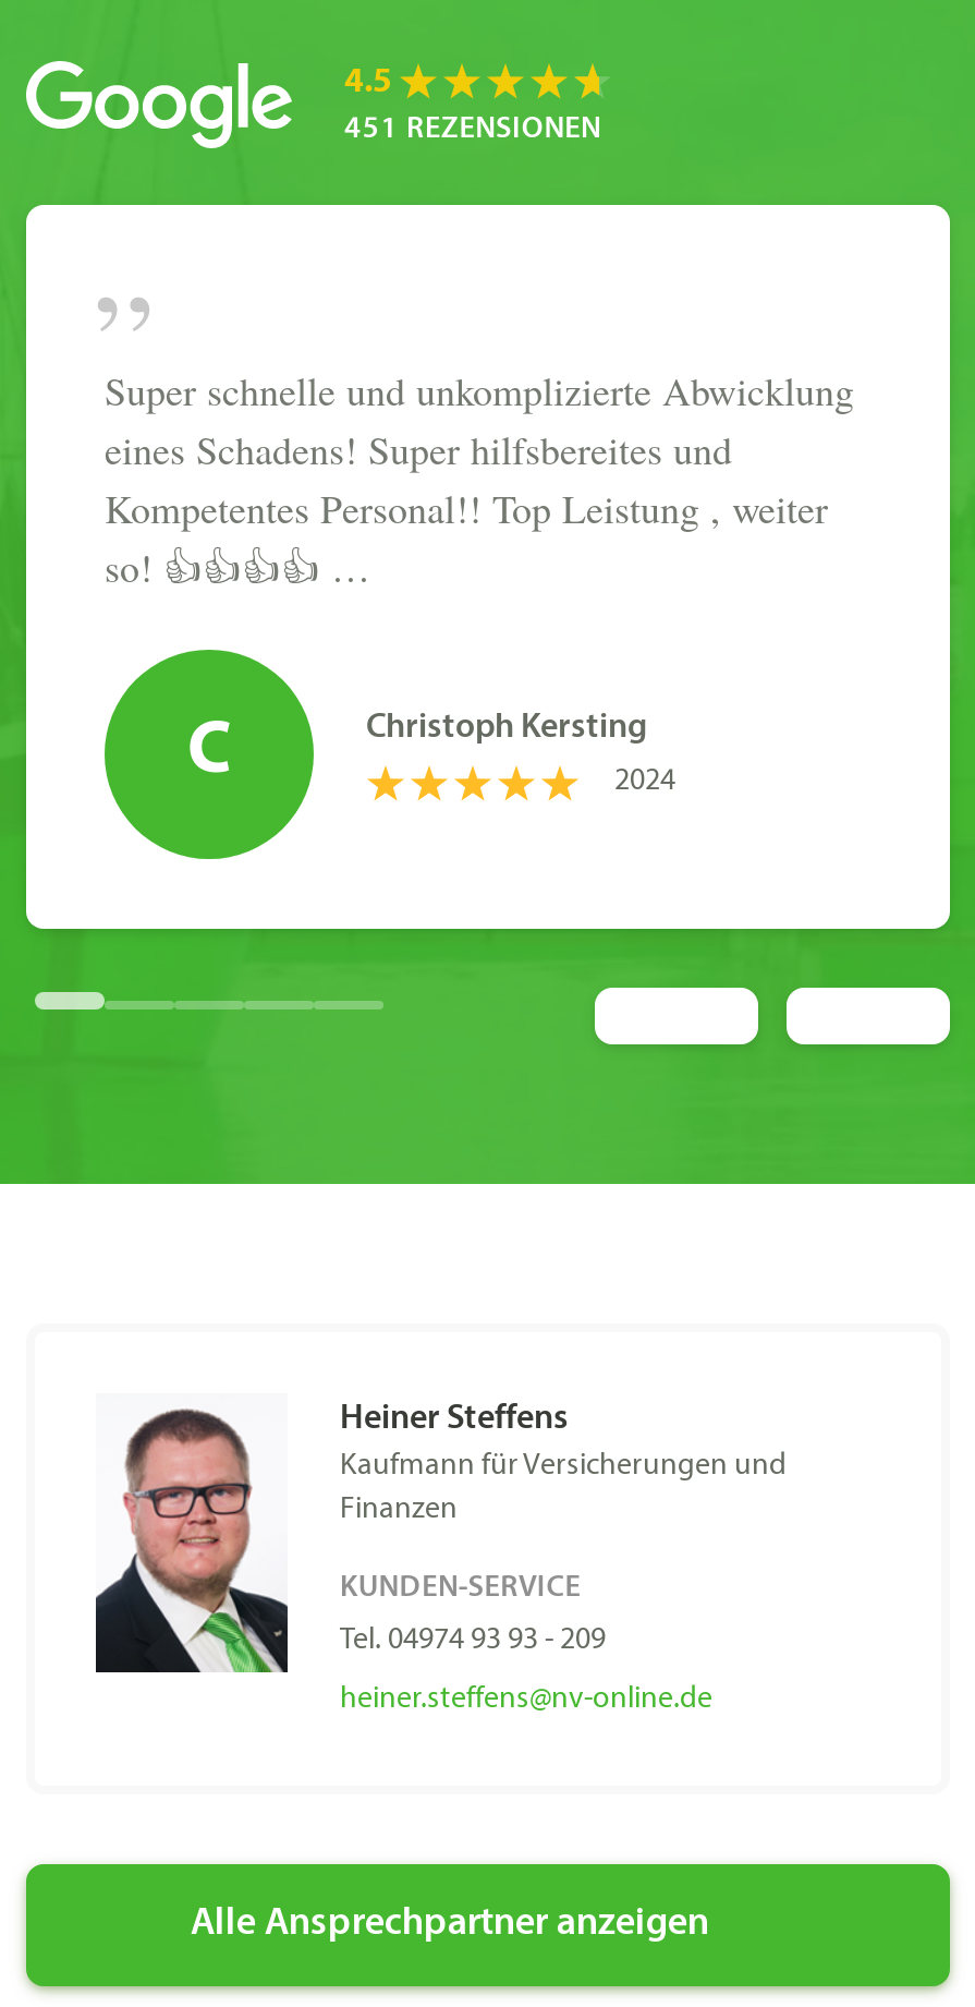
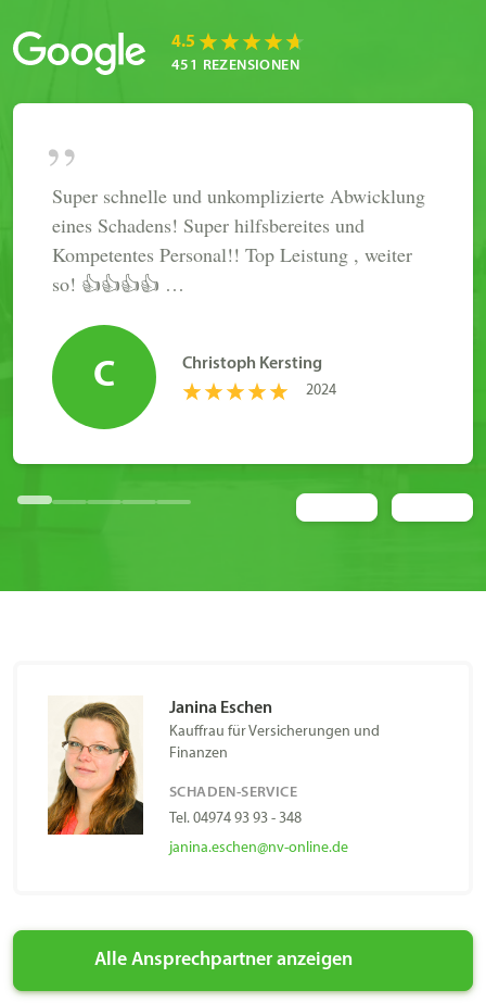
- [image]
- Heiner Steffens
- Kaufmann für Versicherungen und
+ [image]
+ Janina Eschen
+ Kauffrau für Versicherungen und

- KUNDEN-SERVICE
+ SCHADEN-SERVICE

- Tel. 04974 93 93 - 209
+ Tel. 04974 93 93 - 348

- heiner.steffens@nv-online.de
+ janina.eschen@nv-online.de
